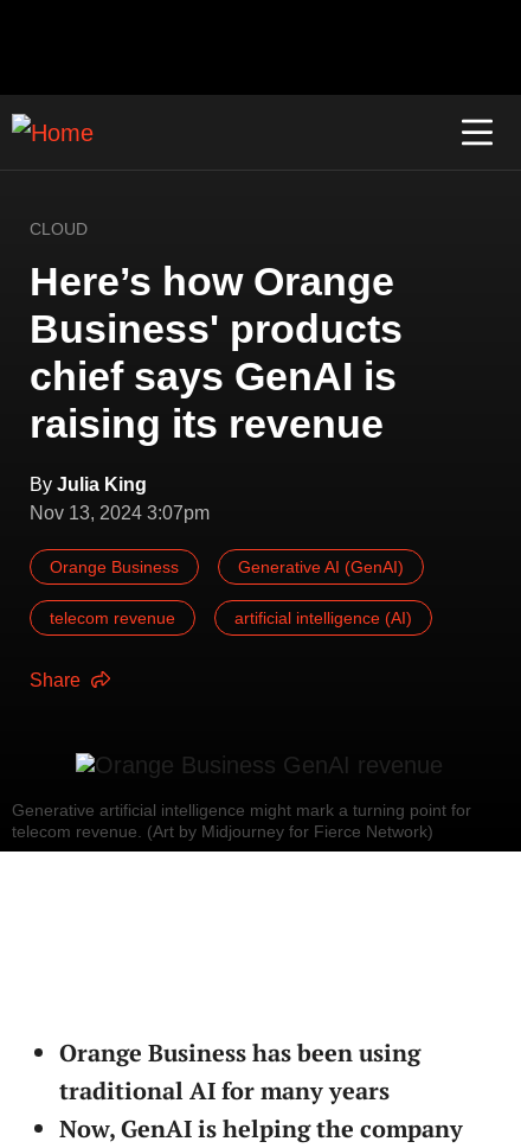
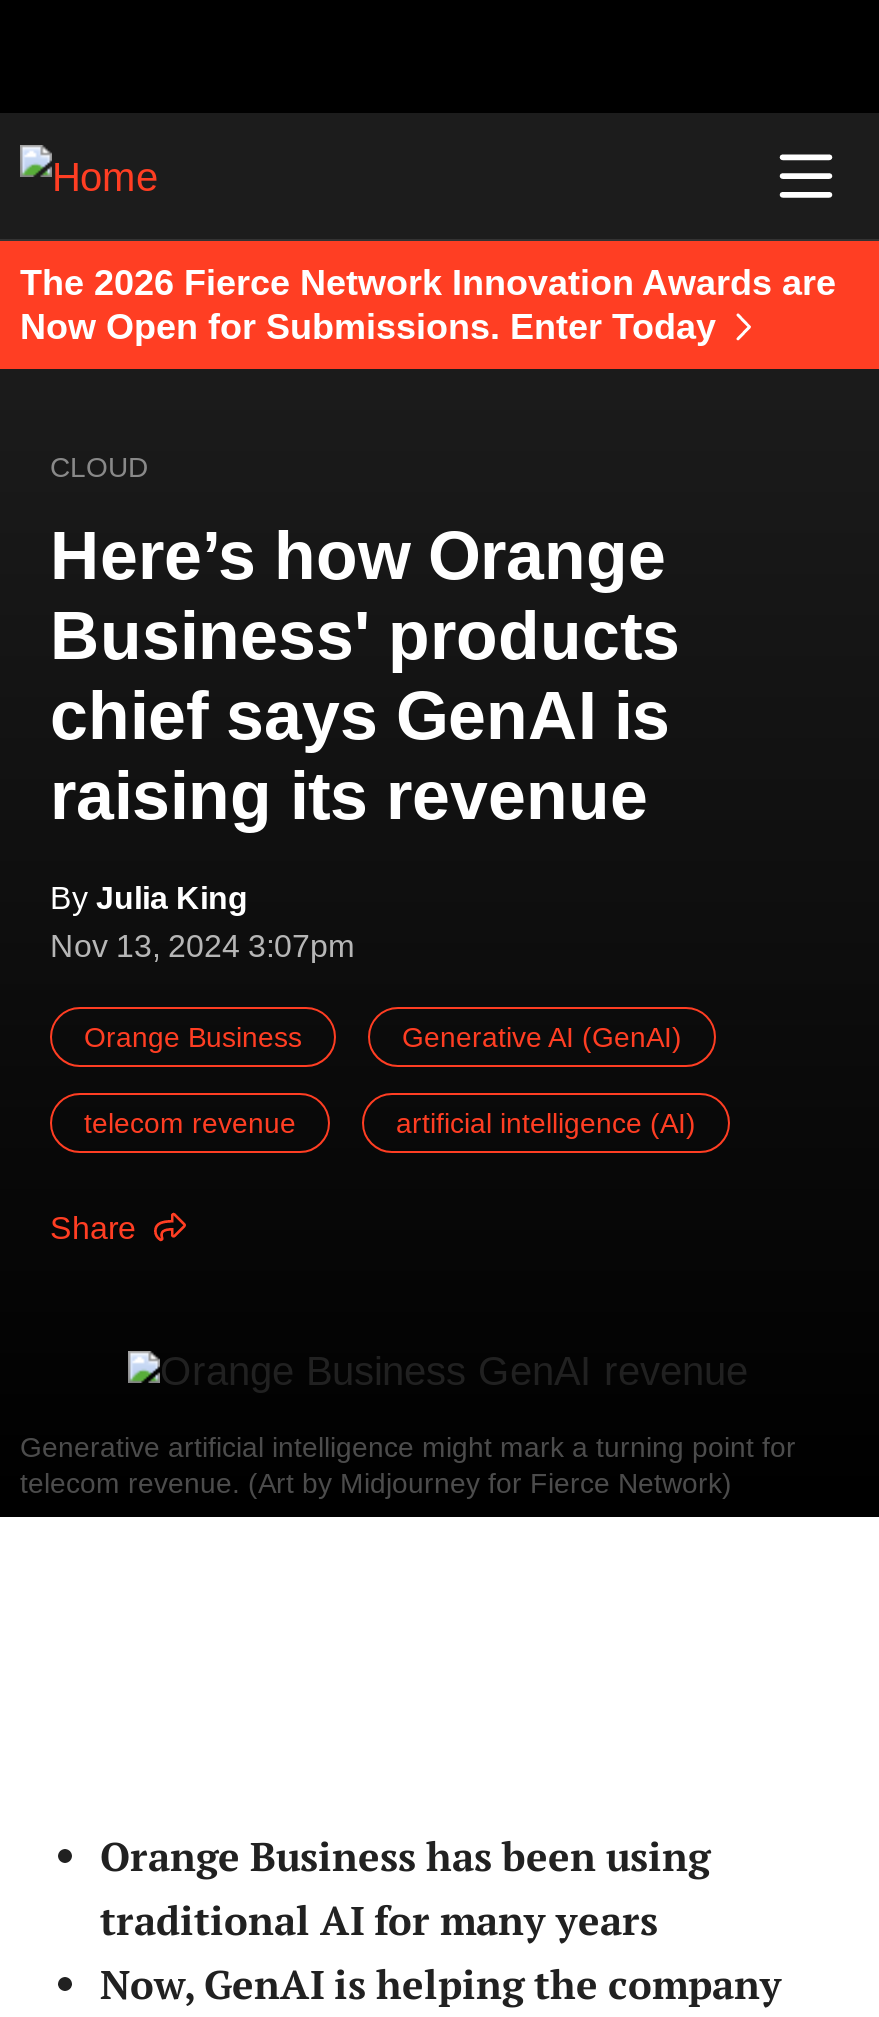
+ The 2026 Fierce Network Innovation Awards are
+ Now Open for Submissions. Enter Today
